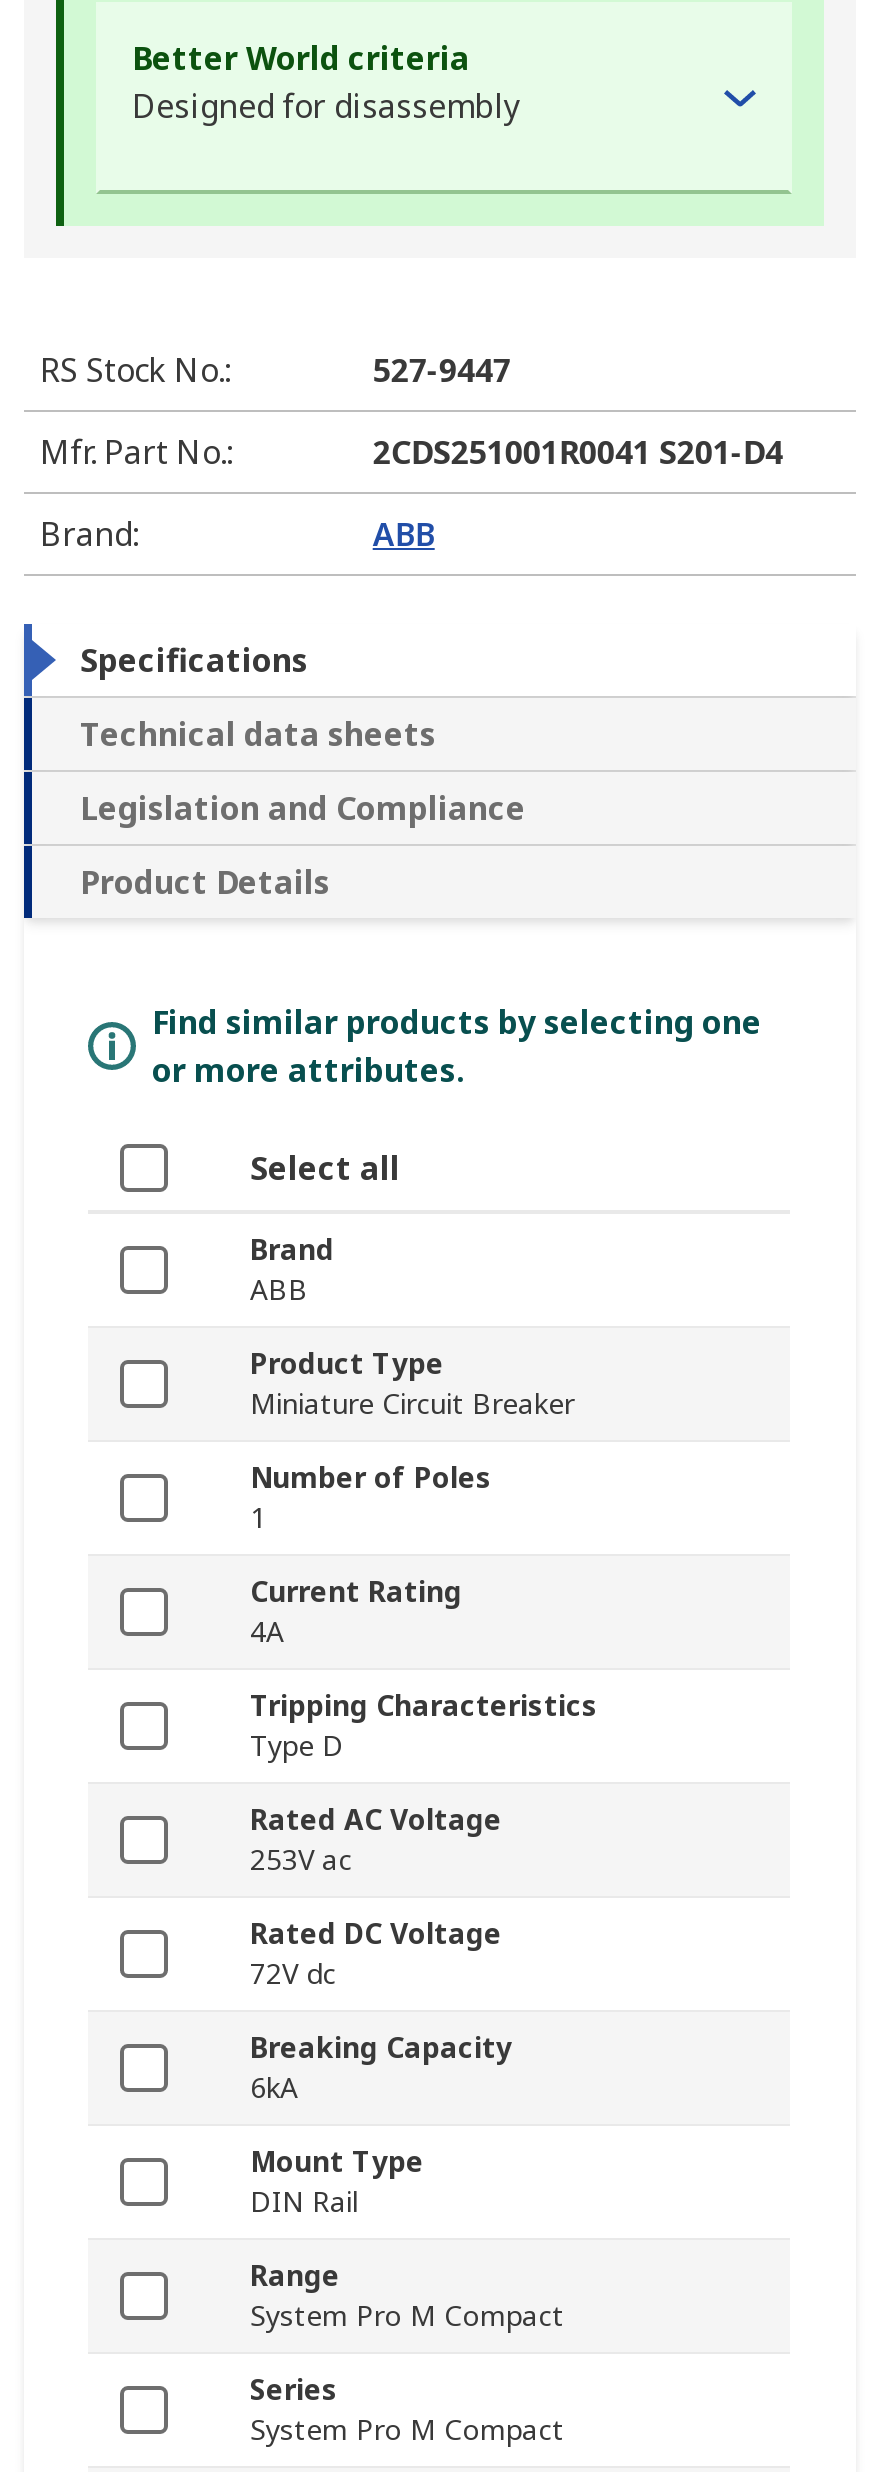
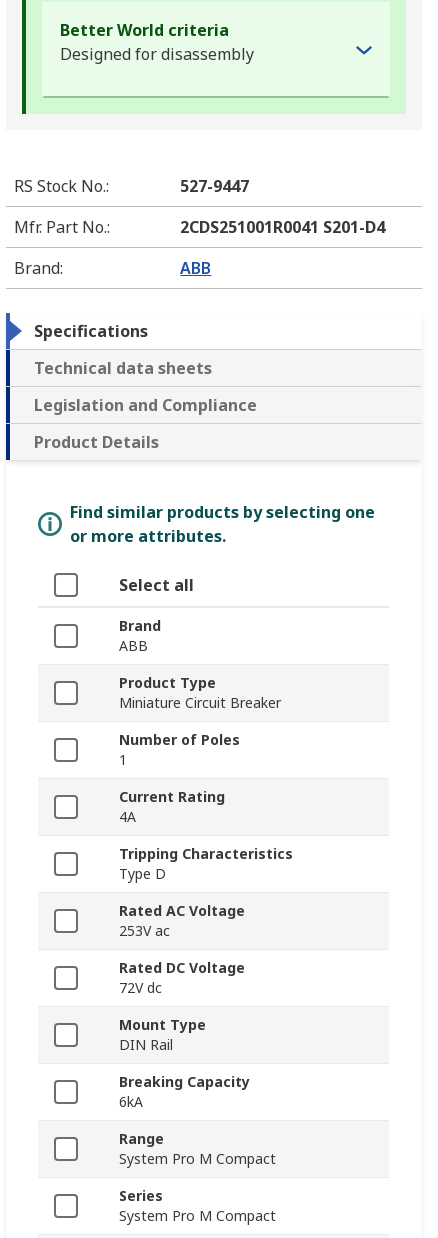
moved down: Breaking Capacity | 6kA

moved up: Mount Type | DIN Rail
